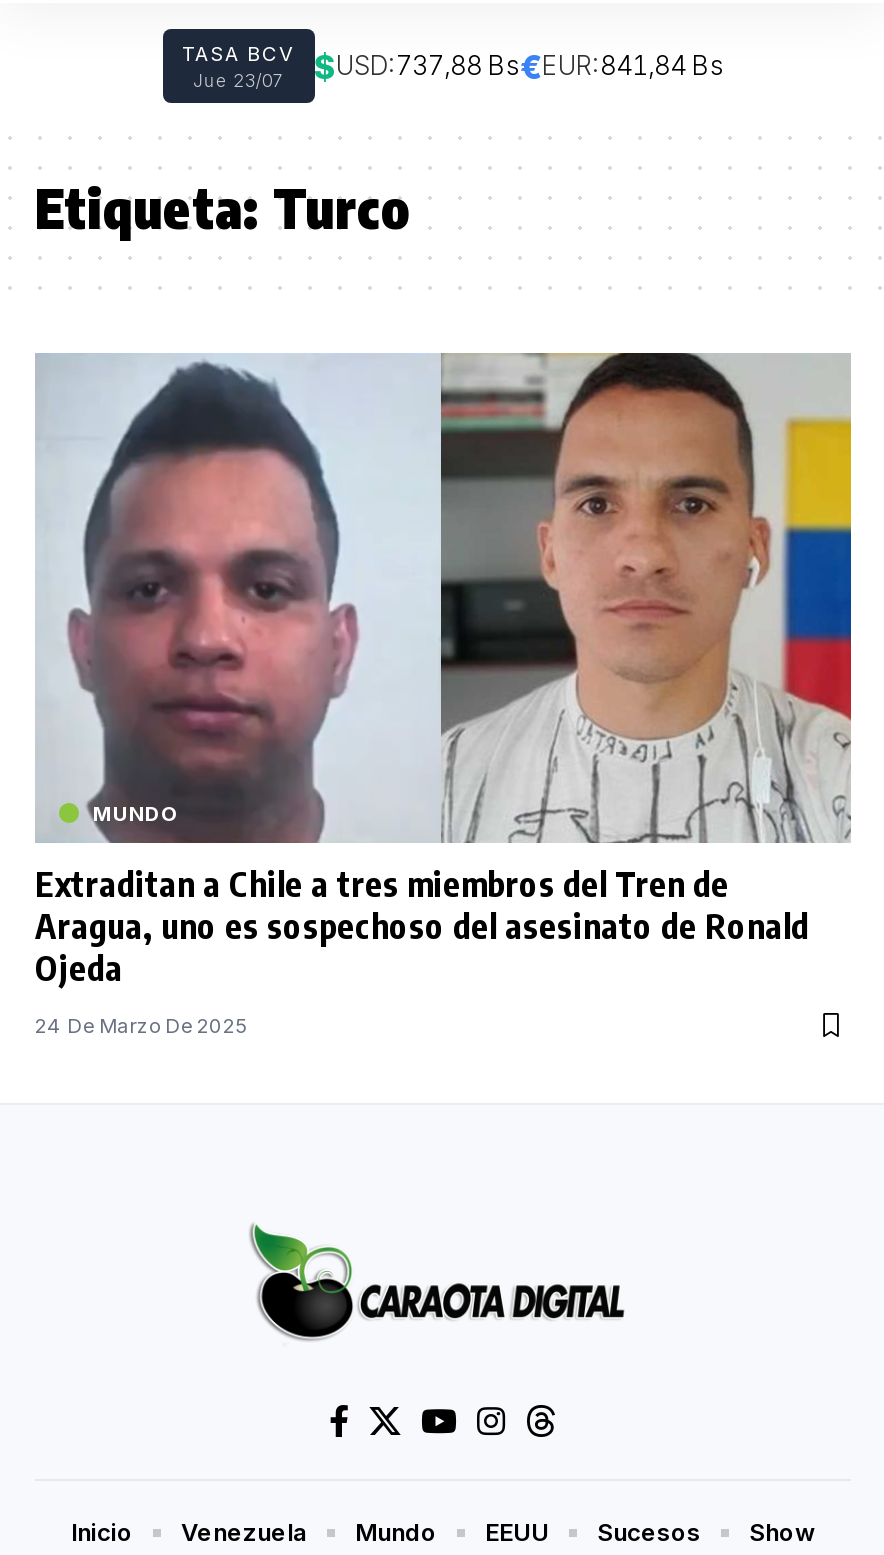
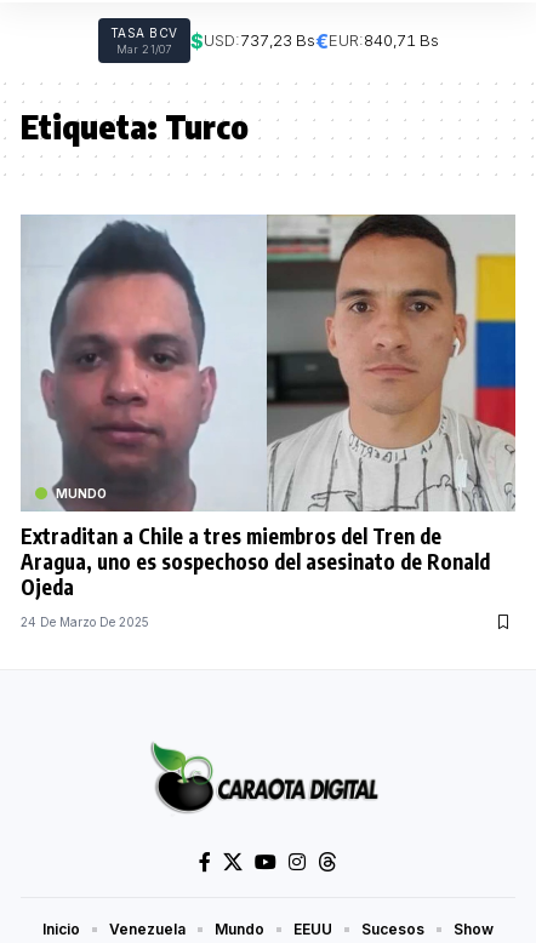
- Jue 23/07
- $USD:737,88 Bs€EUR:841,84 Bs
+ Mar 21/07
+ $USD:737,23 Bs€EUR:840,71 Bs
